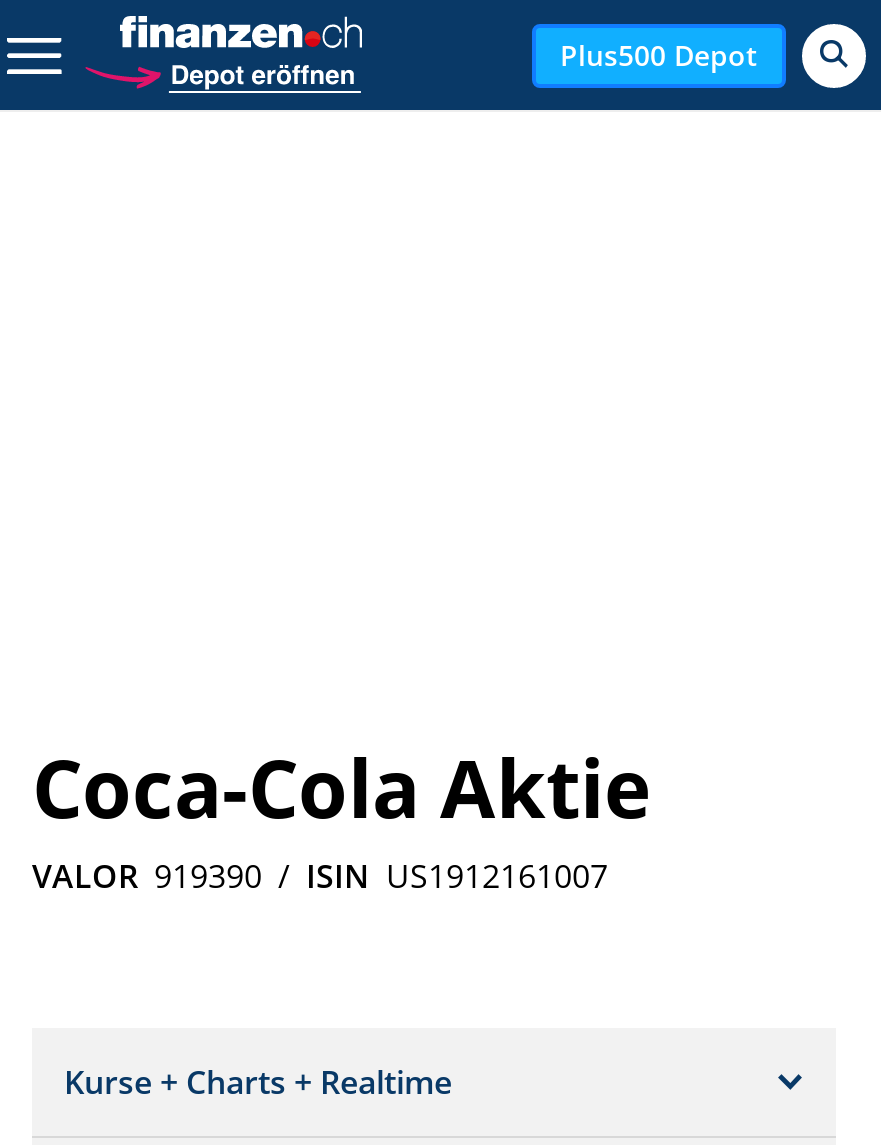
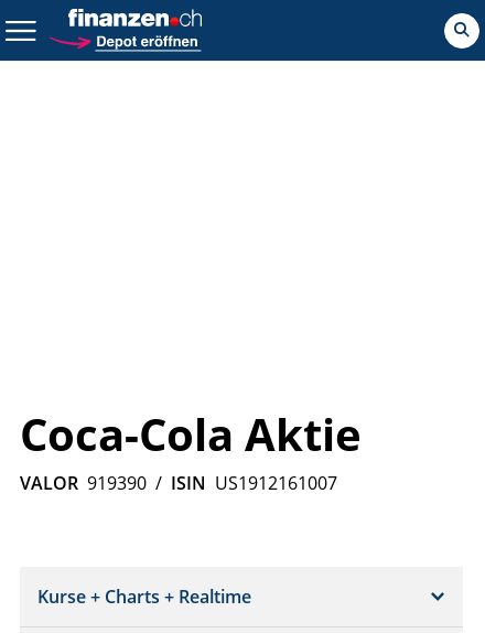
- Plus500 Depot
